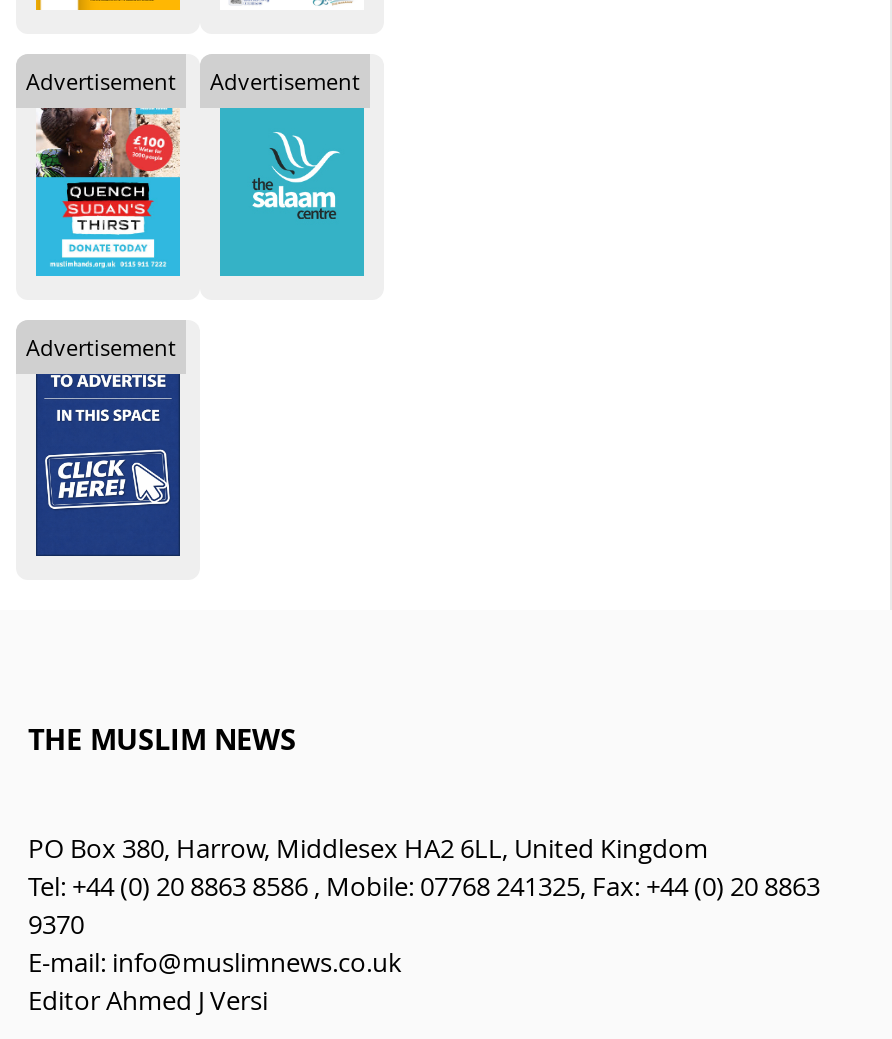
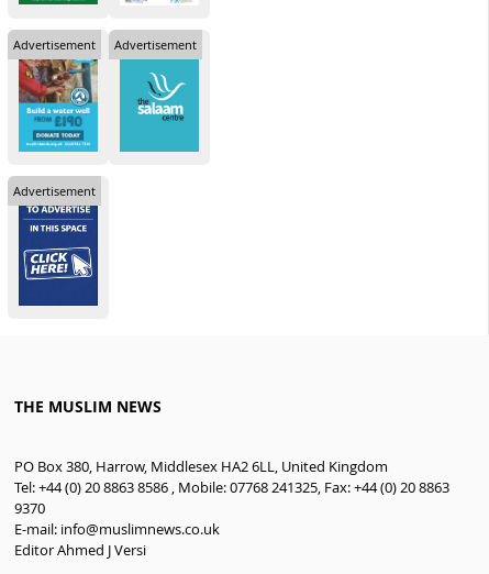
- [image]
+ [image]
